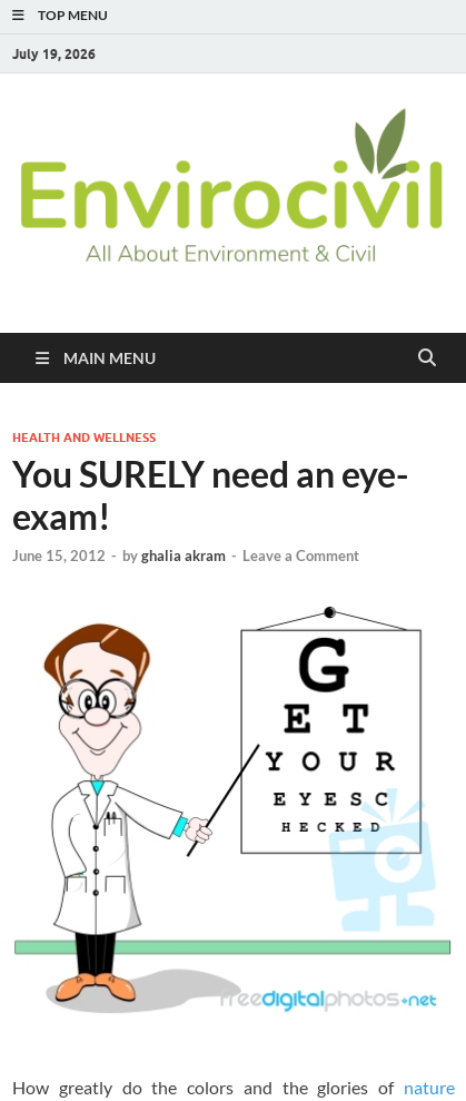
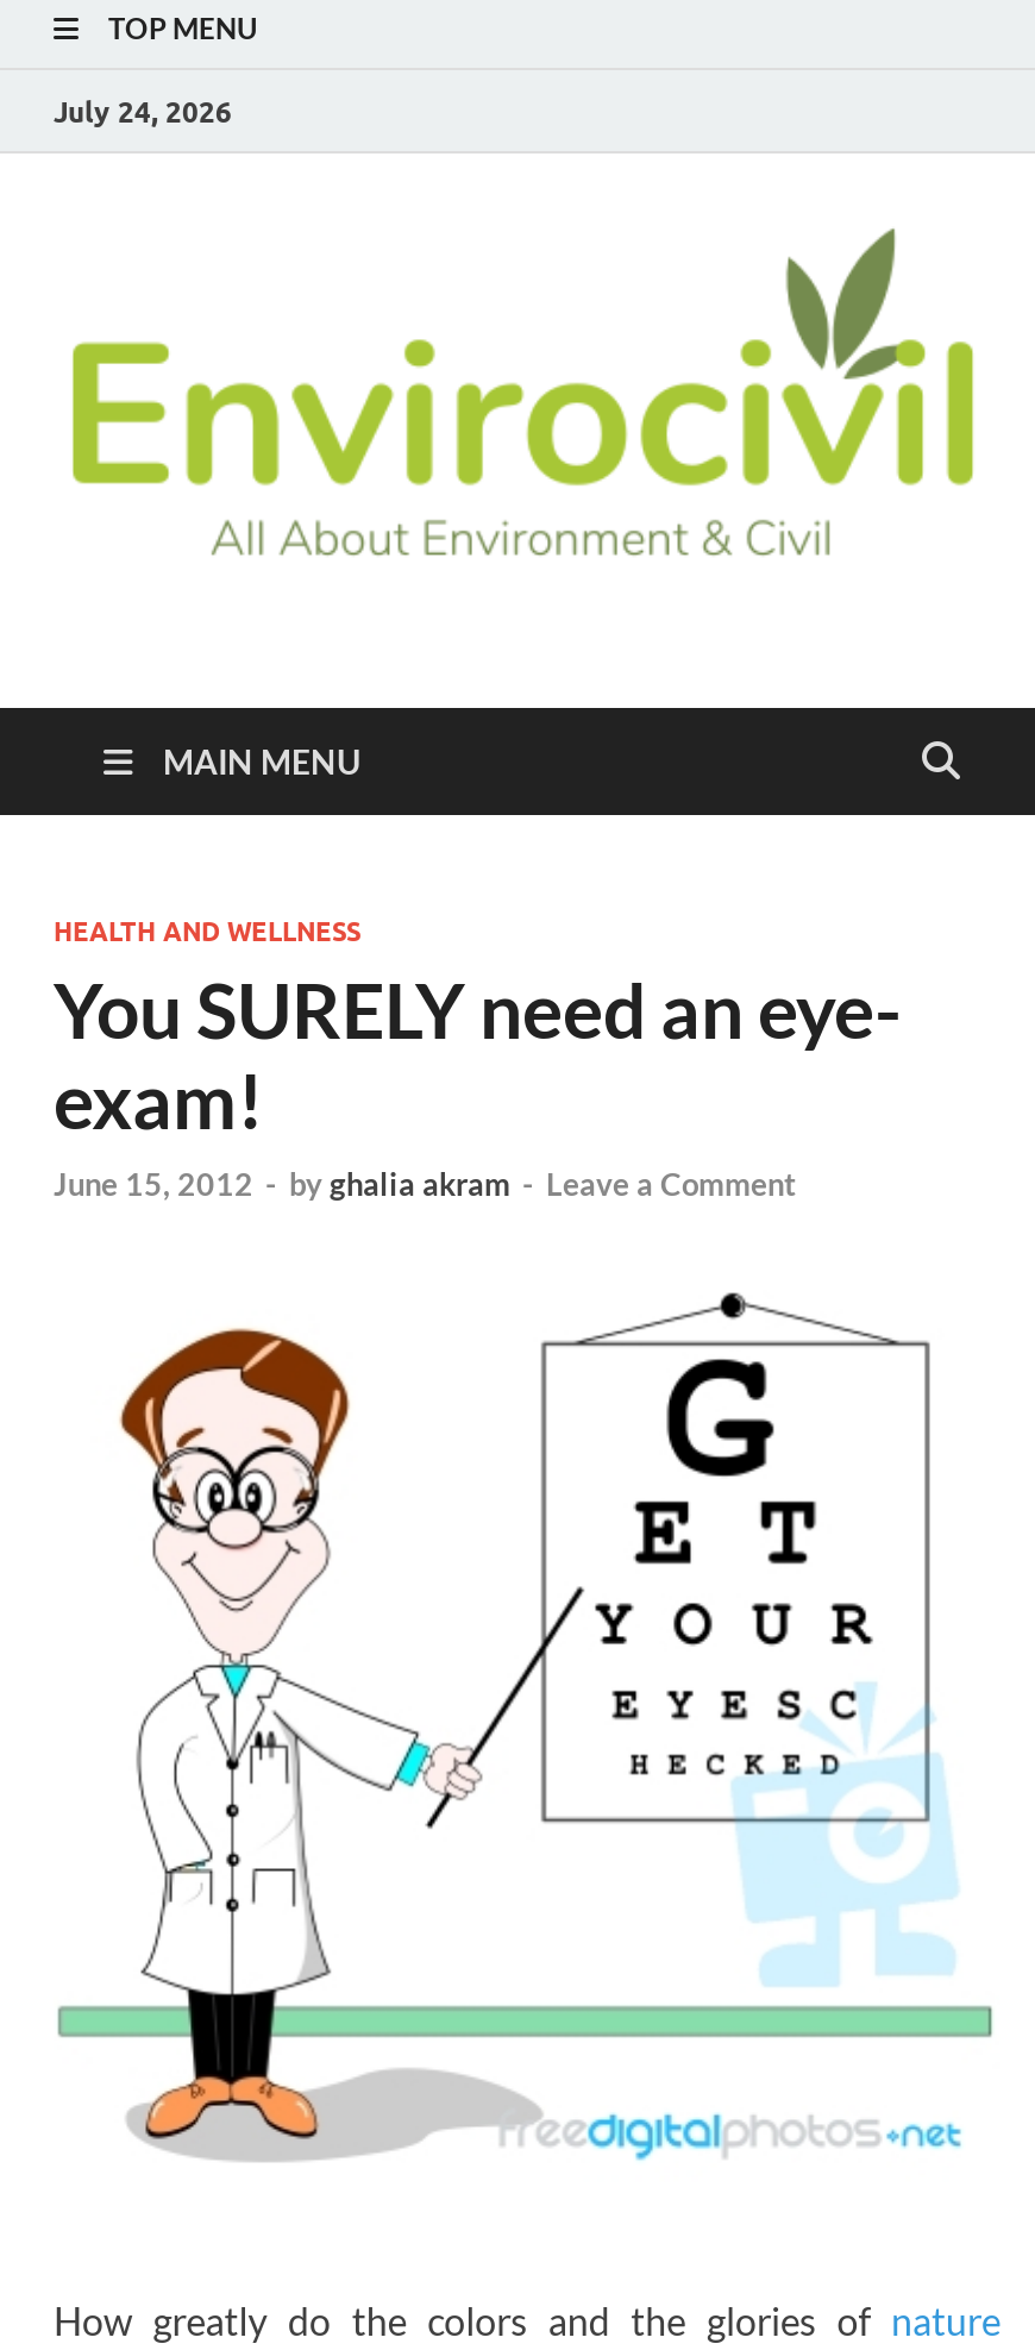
- July 19, 2026
+ July 24, 2026
